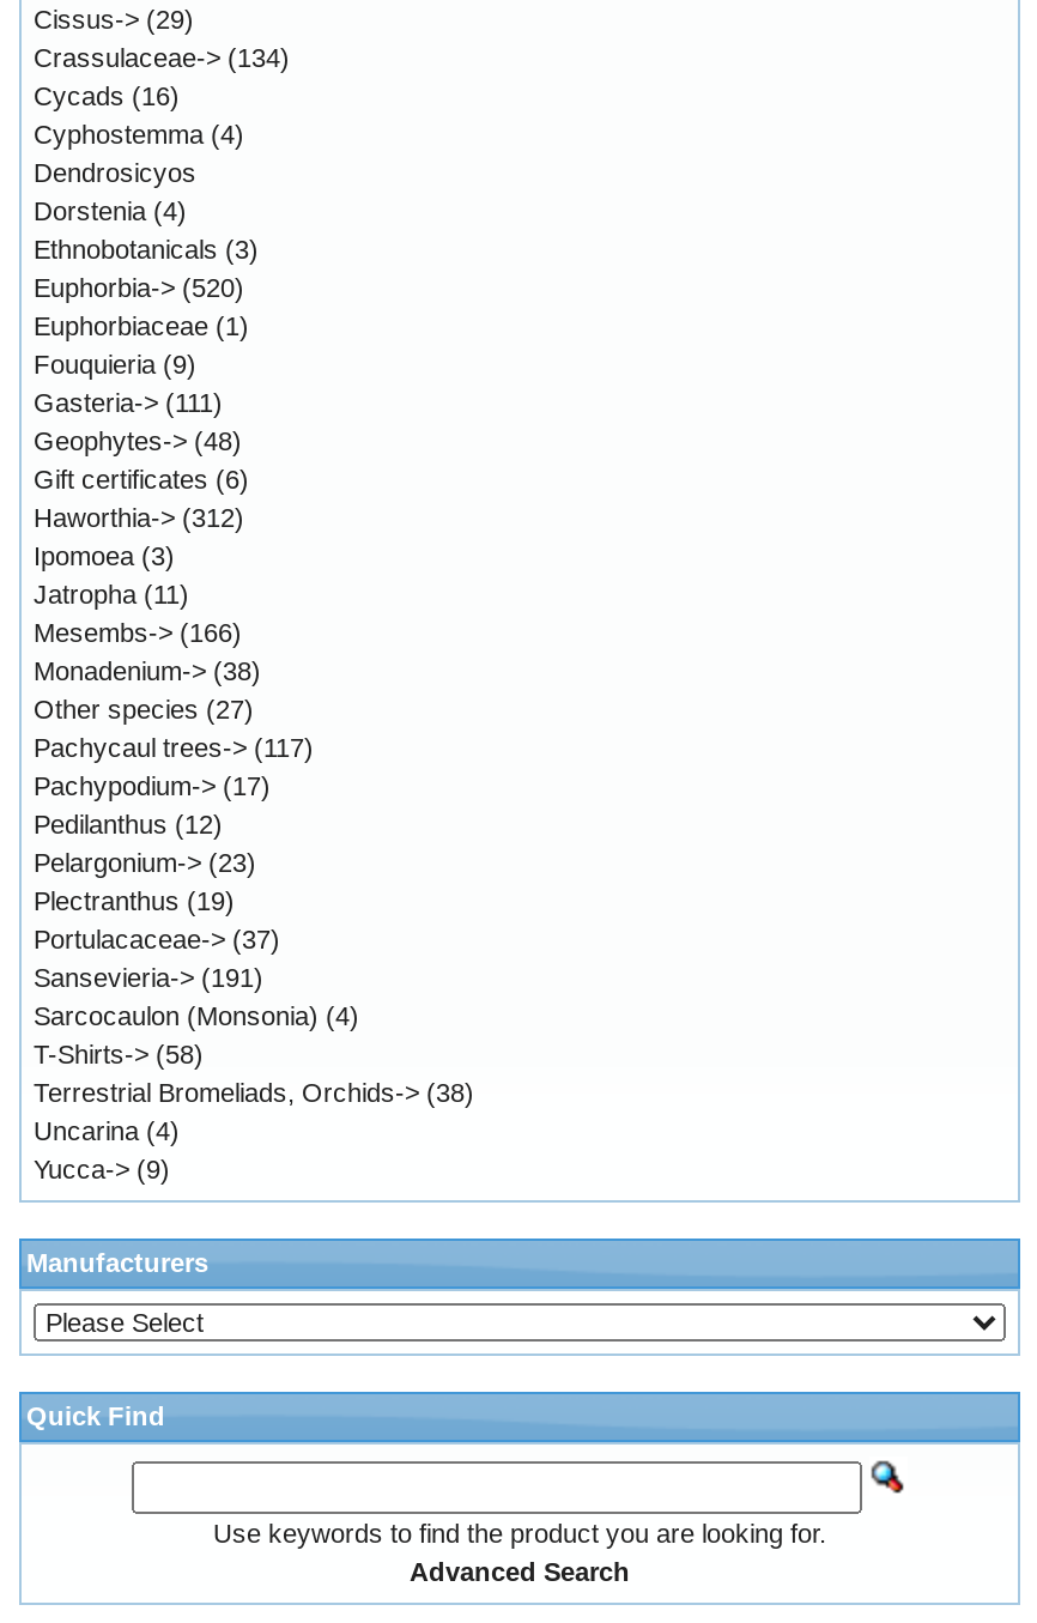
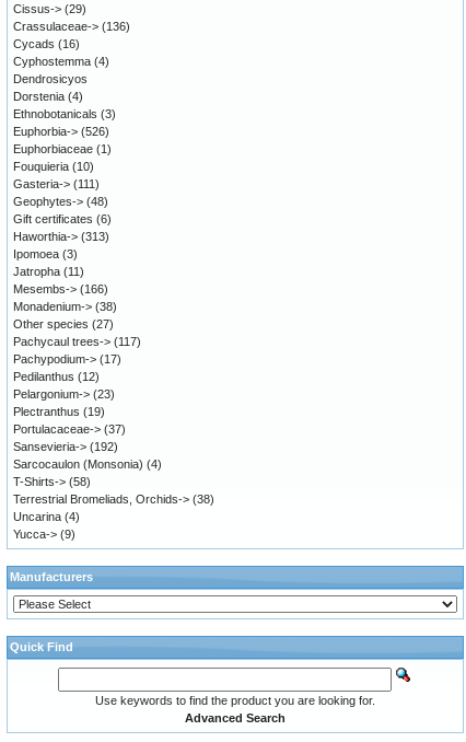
- Crassulaceae-> (134)
+ Crassulaceae-> (136)

- Euphorbia-> (520)
+ Euphorbia-> (526)

- Fouquieria (9)
+ Fouquieria (10)

- Haworthia-> (312)
+ Haworthia-> (313)

- Sansevieria-> (191)
+ Sansevieria-> (192)
